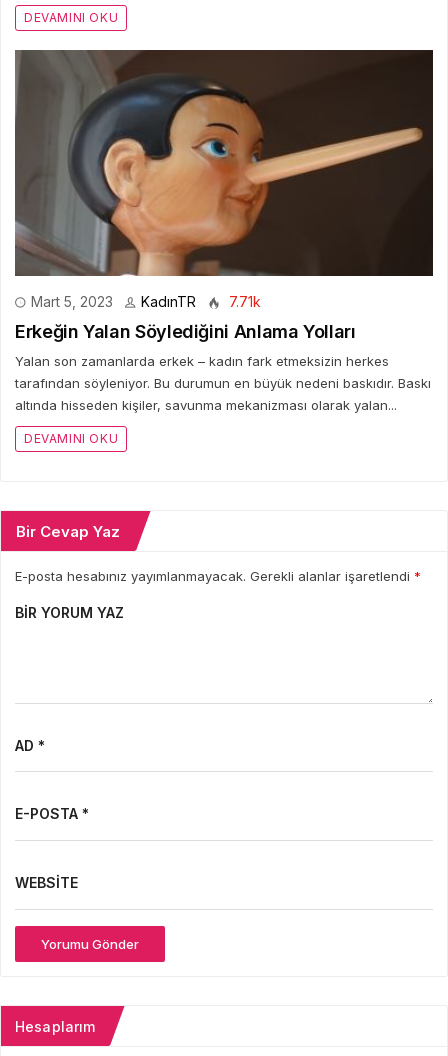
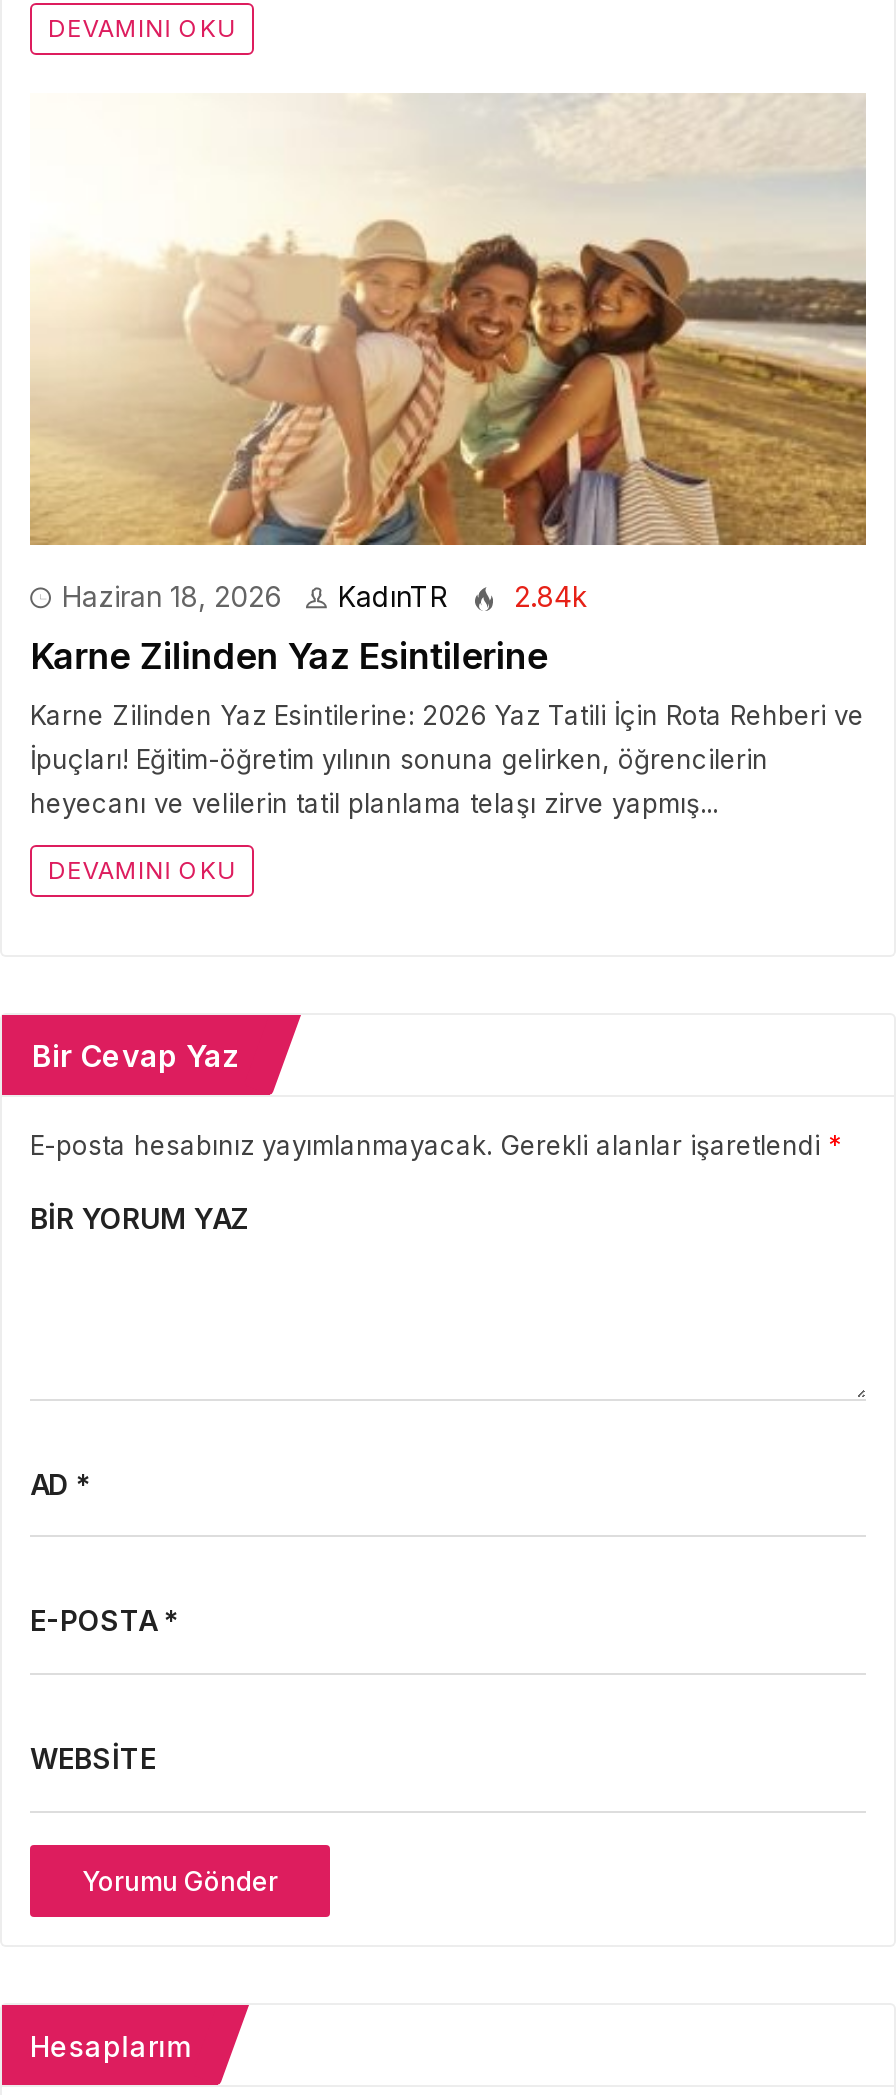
- [image]
- Mart 5, 2023
+ [image]
+ Haziran 18, 2026

- 7.71k
+ 2.84k

- Erkeğin Yalan Söylediğini Anlama Yolları
+ Karne Zilinden Yaz Esintilerine

- Yalan son zamanlarda erkek – kadın fark etmeksizin herkes
- tarafından söyleniyor. Bu durumun en büyük nedeni baskıdır. Baskı
- altında hisseden kişiler, savunma mekanizması olarak yalan...
+ Karne Zilinden Yaz Esintilerine: 2026 Yaz Tatili İçin Rota Rehberi ve
+ İpuçları! Eğitim-öğretim yılının sonuna gelirken, öğrencilerin
+ heyecanı ve velilerin tatil planlama telaşı zirve yapmış...
